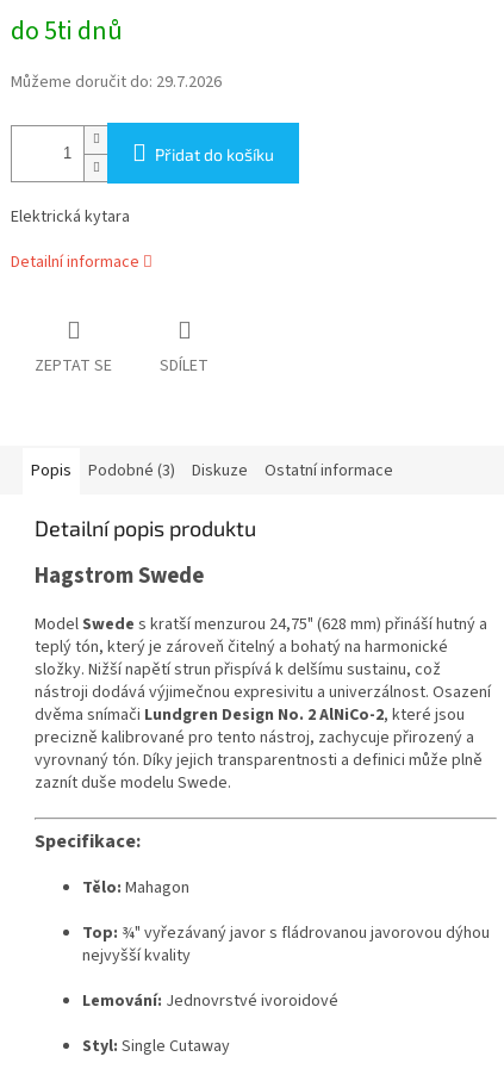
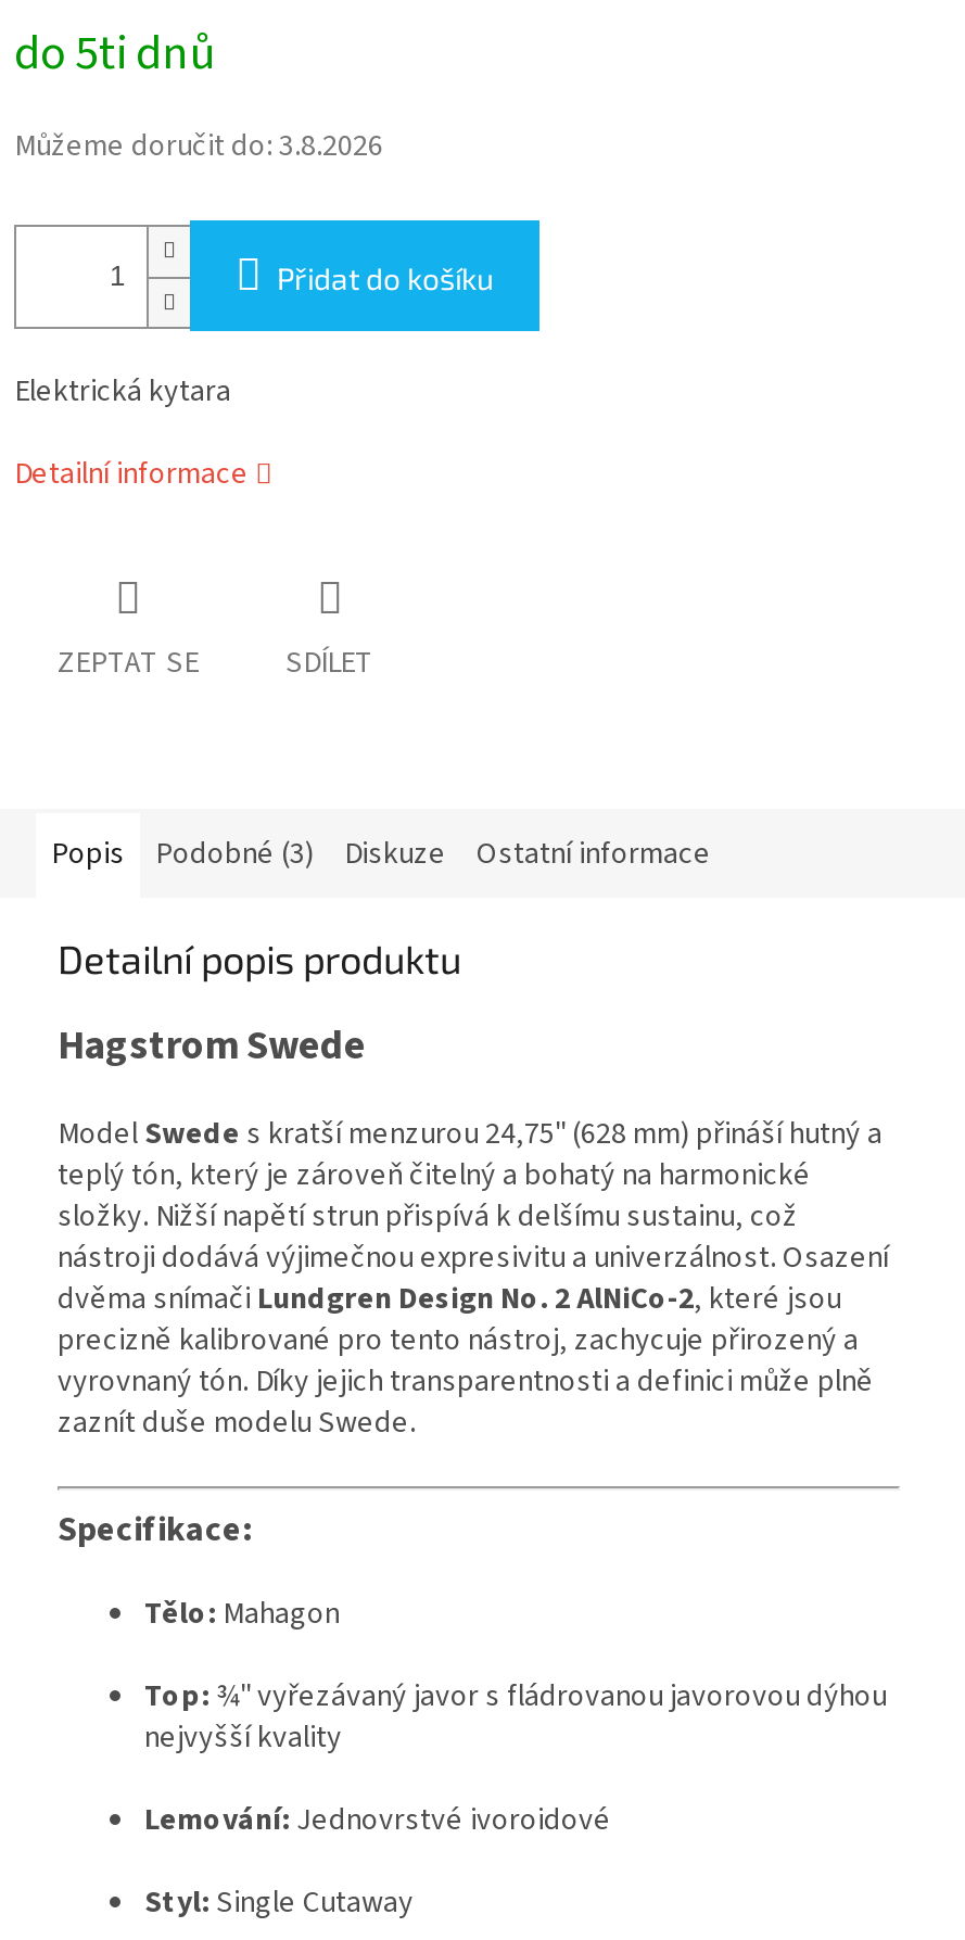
- Můžeme doručit do: 29.7.2026
+ Můžeme doručit do: 3.8.2026
